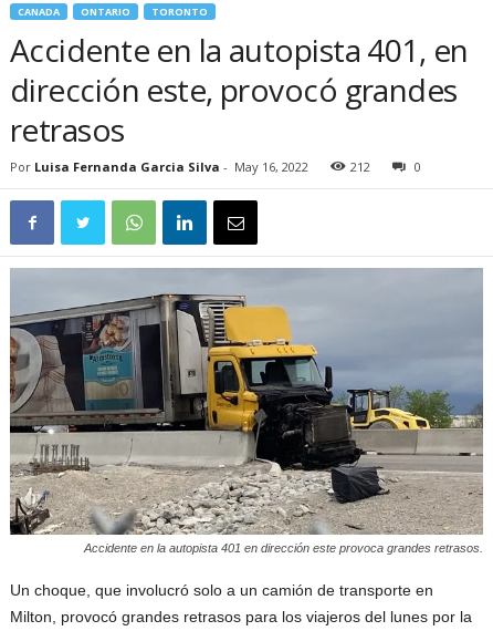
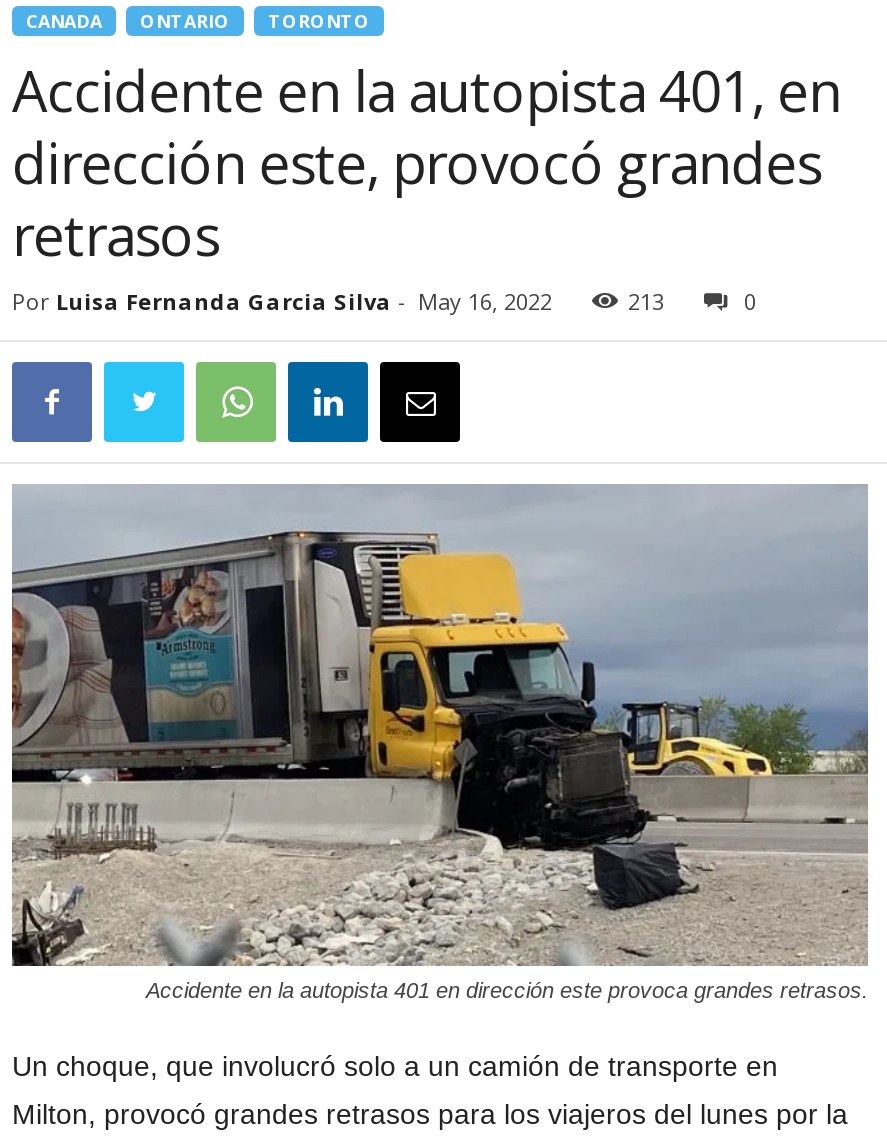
- 212
+ 213
